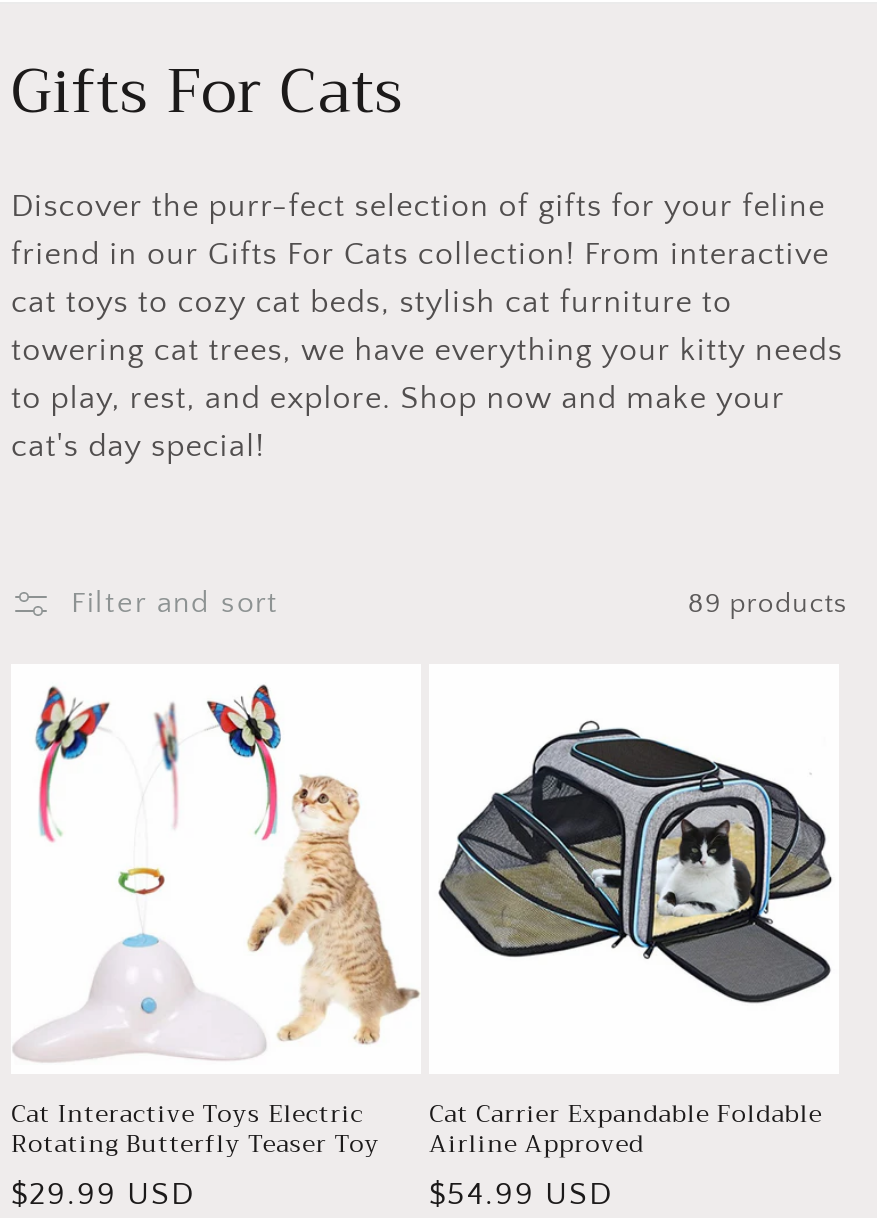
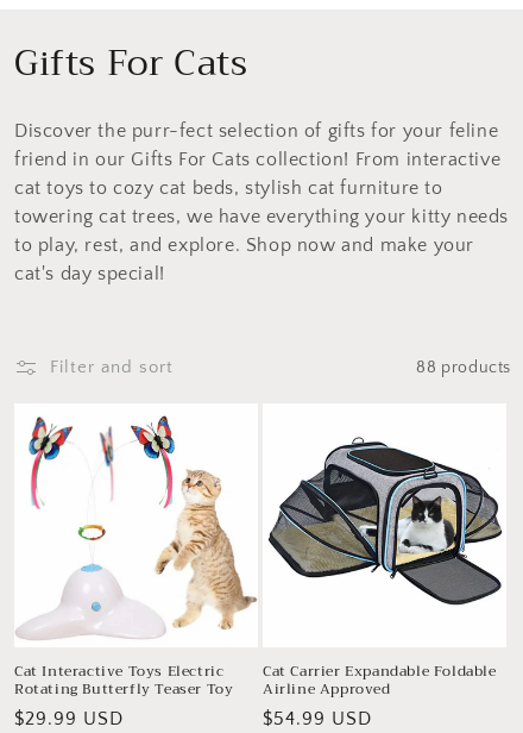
- 89 products
+ 88 products
